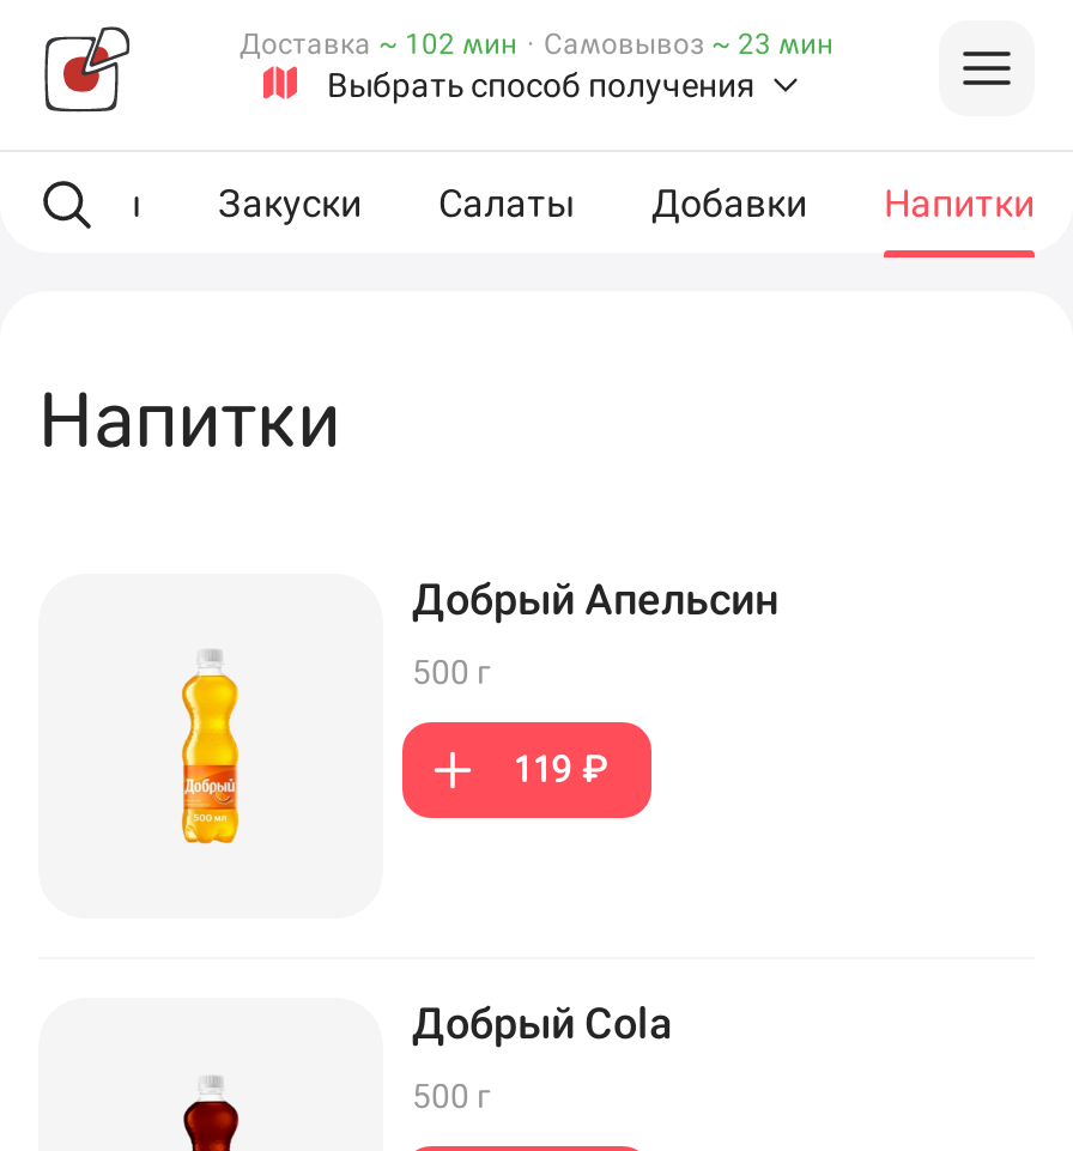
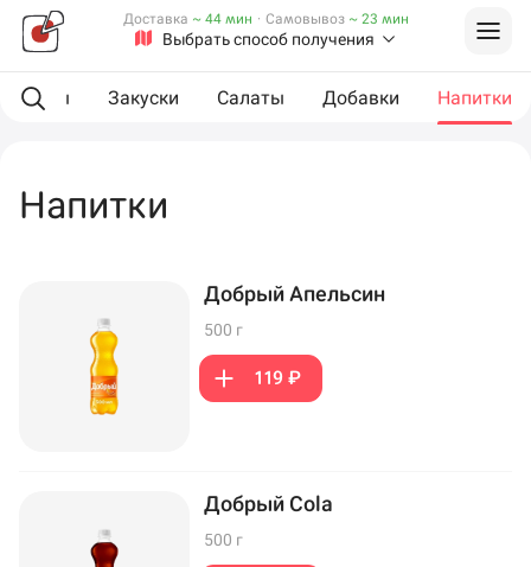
- Доставка ~ 102 мин · Самовывоз ~ 23 мин
+ Доставка ~ 44 мин · Самовывоз ~ 23 мин
